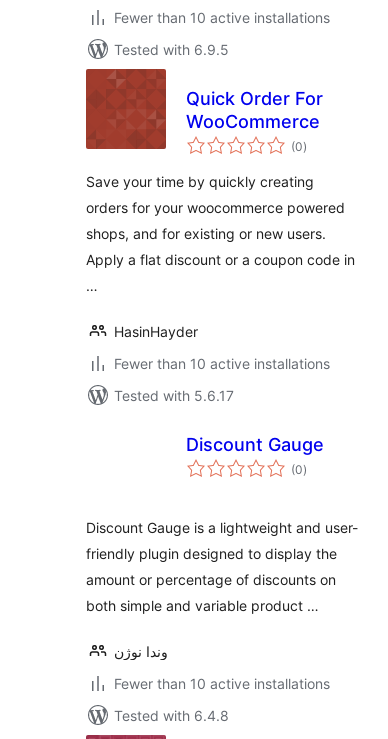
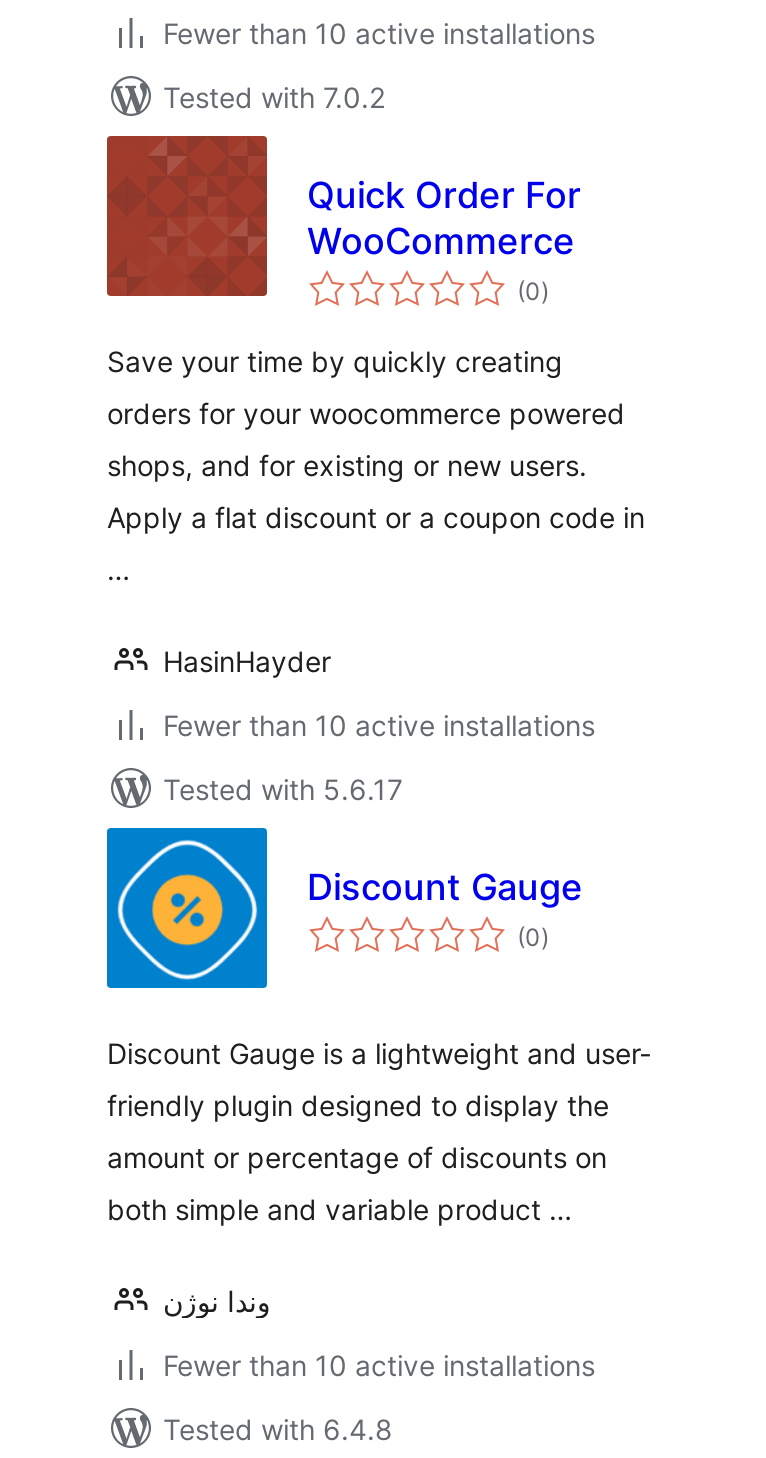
- Tested with 6.9.5
+ Tested with 7.0.2

+ [image]
